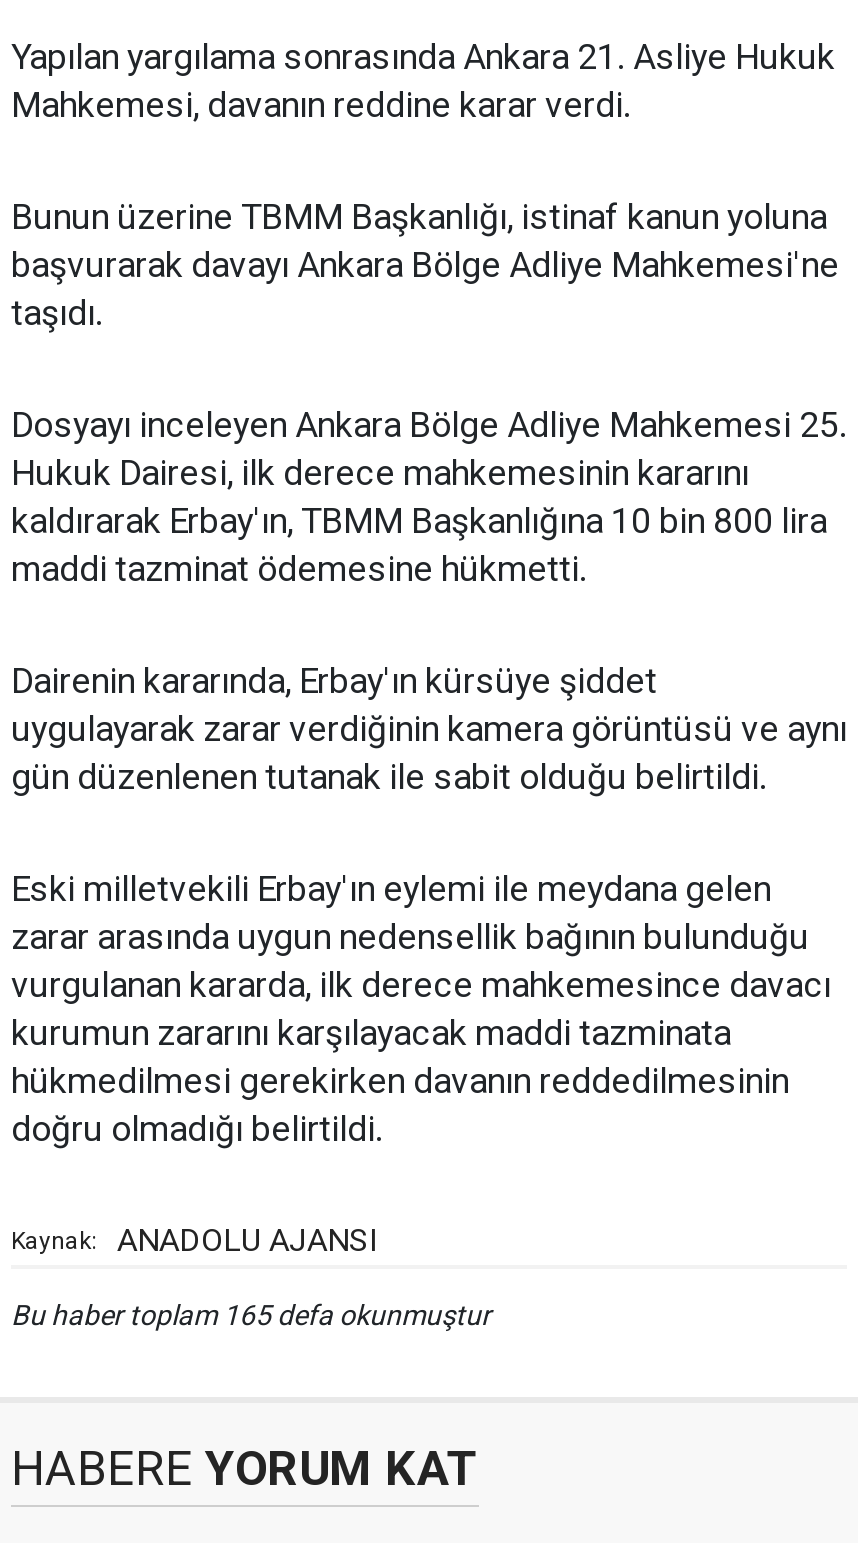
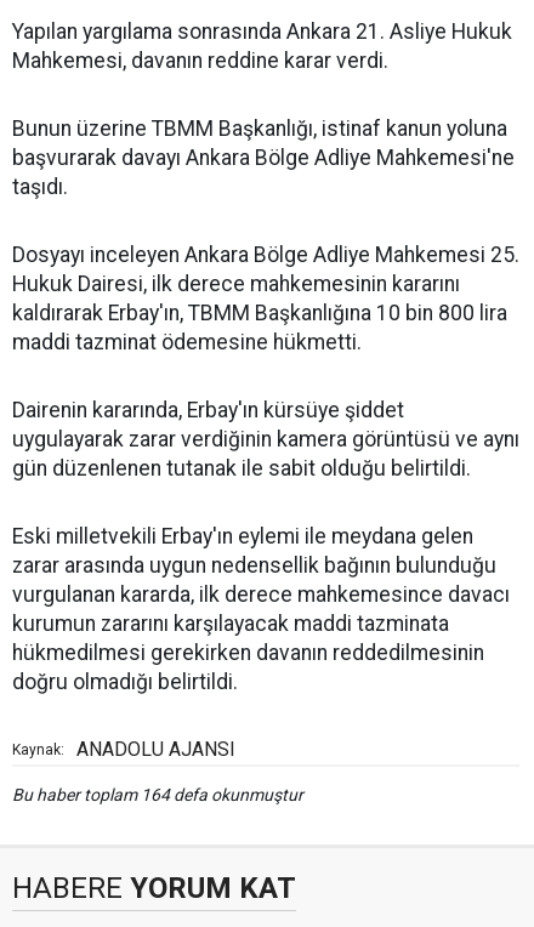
- Bu haber toplam 165 defa okunmuştur
+ Bu haber toplam 164 defa okunmuştur
